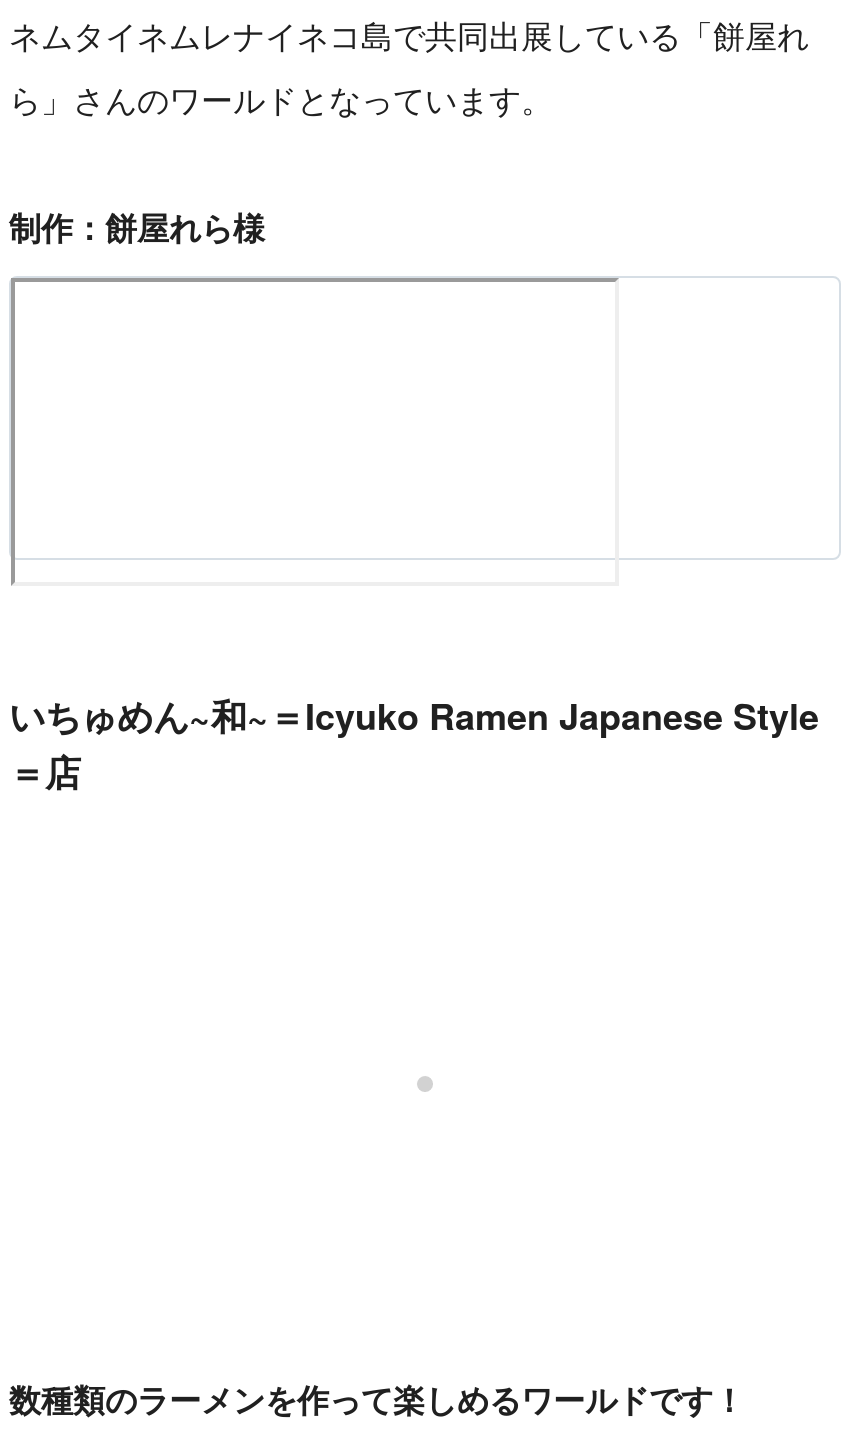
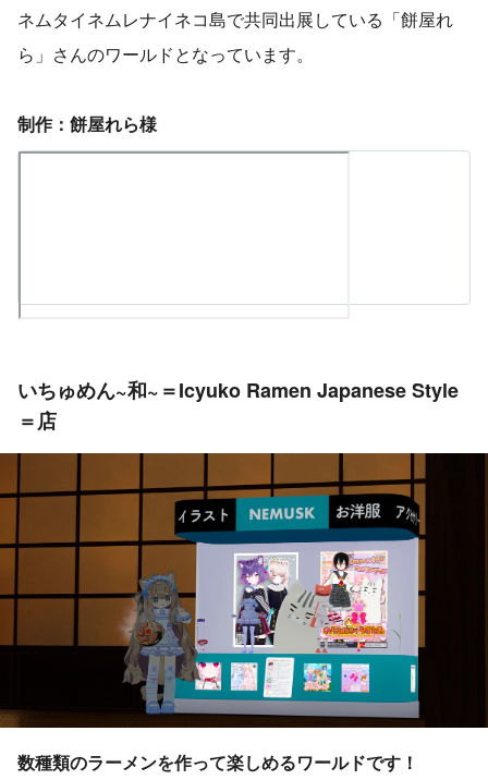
+ [image]
